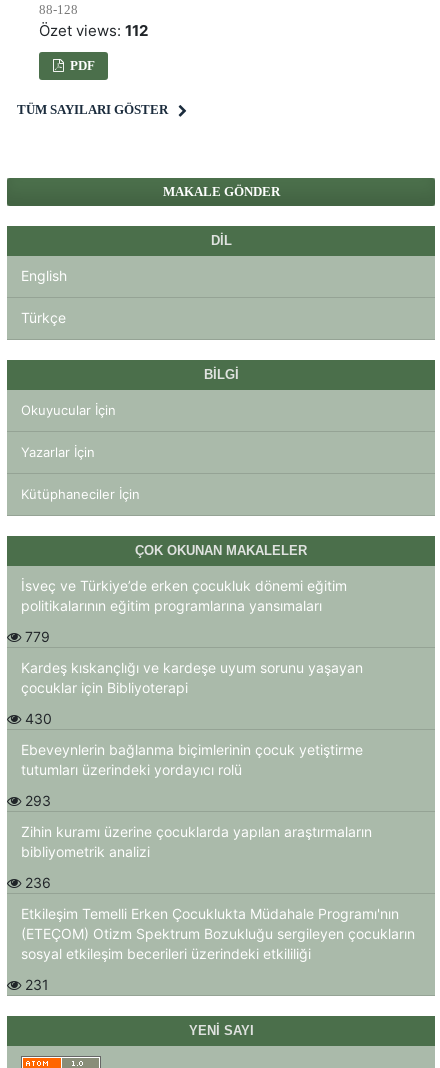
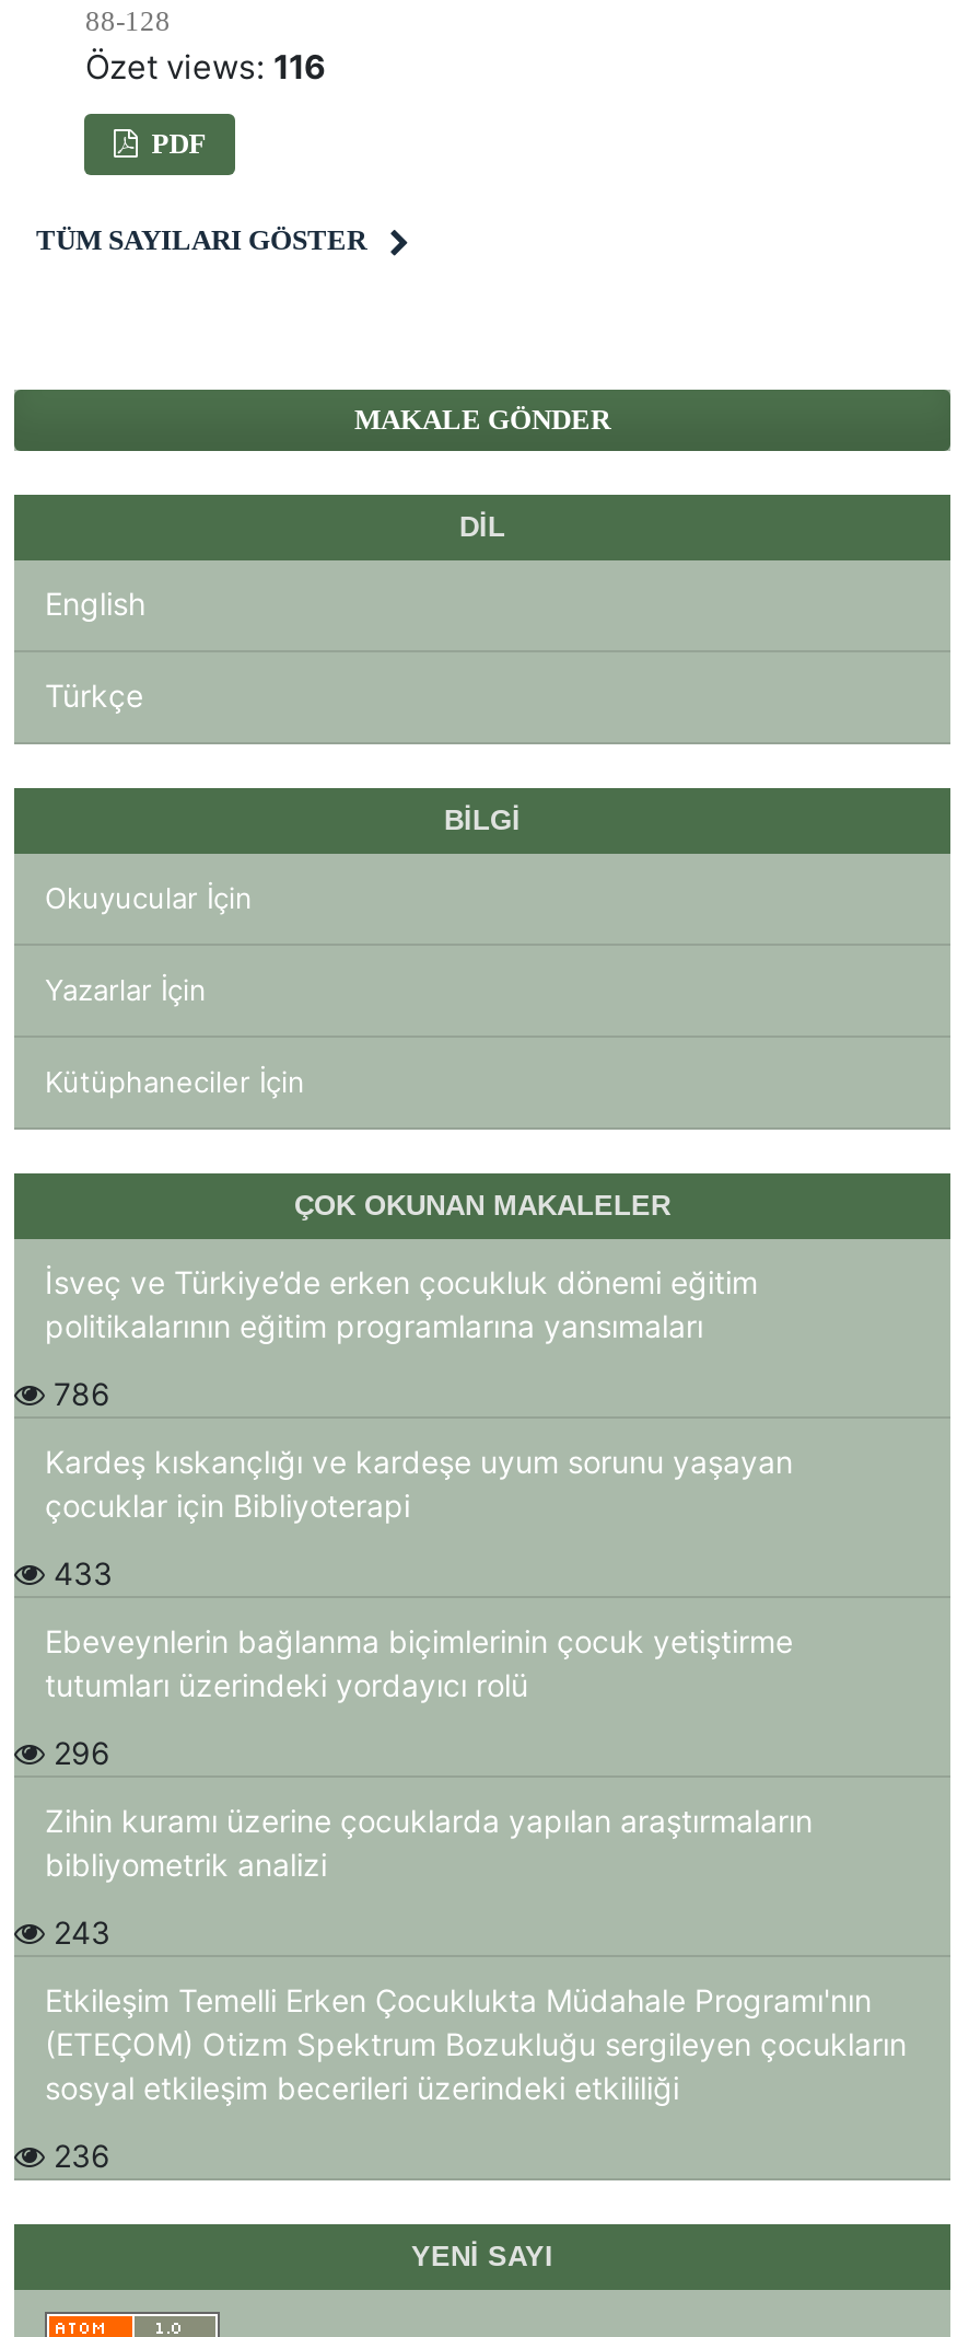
- Özet views: 112
+ Özet views: 116

- 779
+ 786

- 430
+ 433

- 293
+ 296

- 236
+ 243

- 231
+ 236
